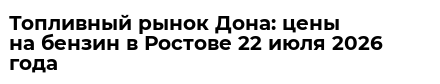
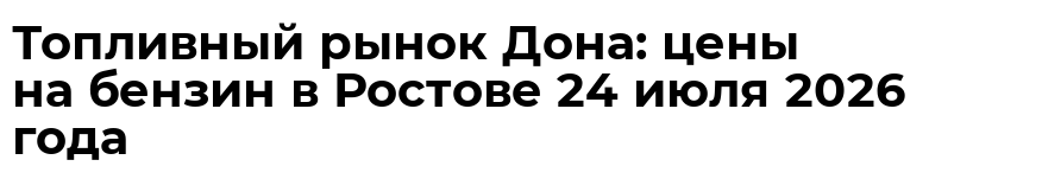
- на бензин в Ростове 22 июля 2026
+ на бензин в Ростове 24 июля 2026
